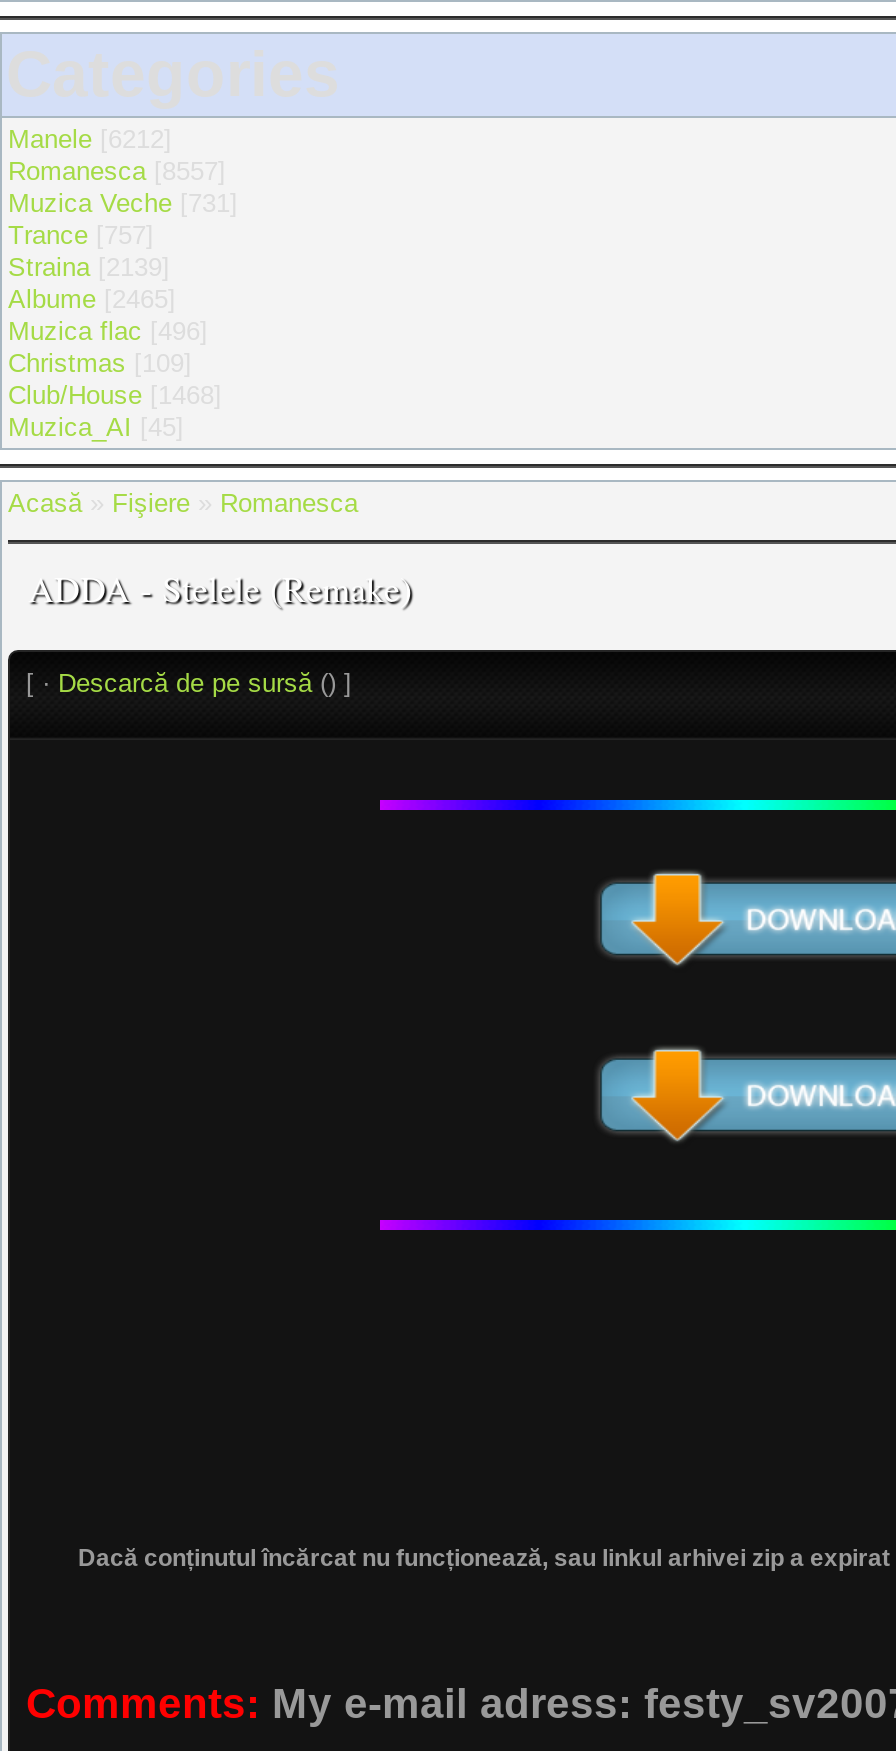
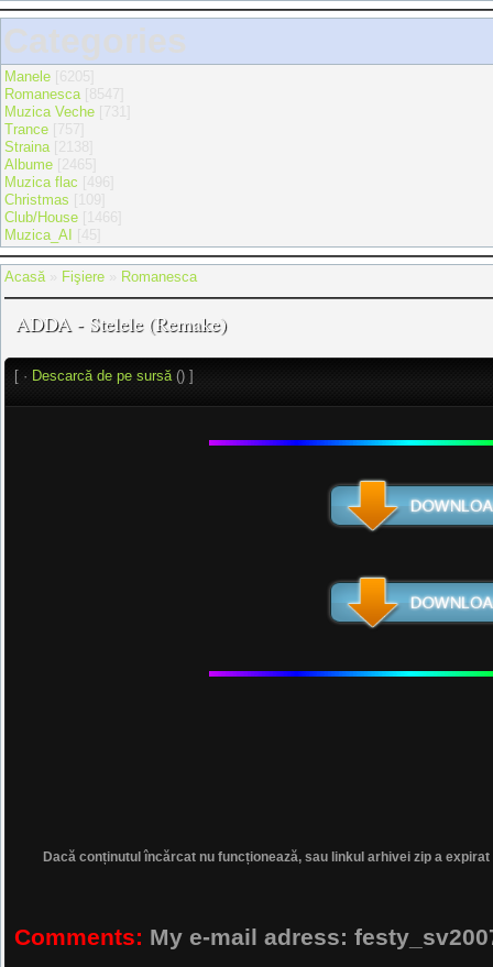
- Manele [6212]
+ Manele [6205]

- Romanesca [8557]
+ Romanesca [8547]

- Straina [2139]
+ Straina [2138]

- Club/House [1468]
+ Club/House [1466]
